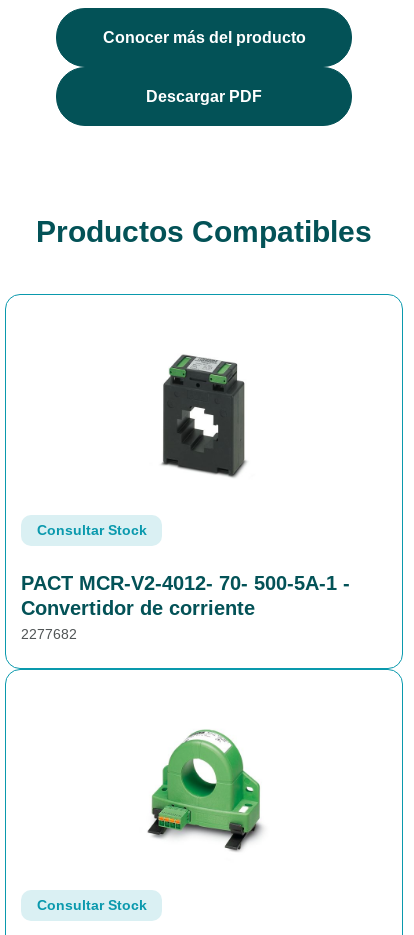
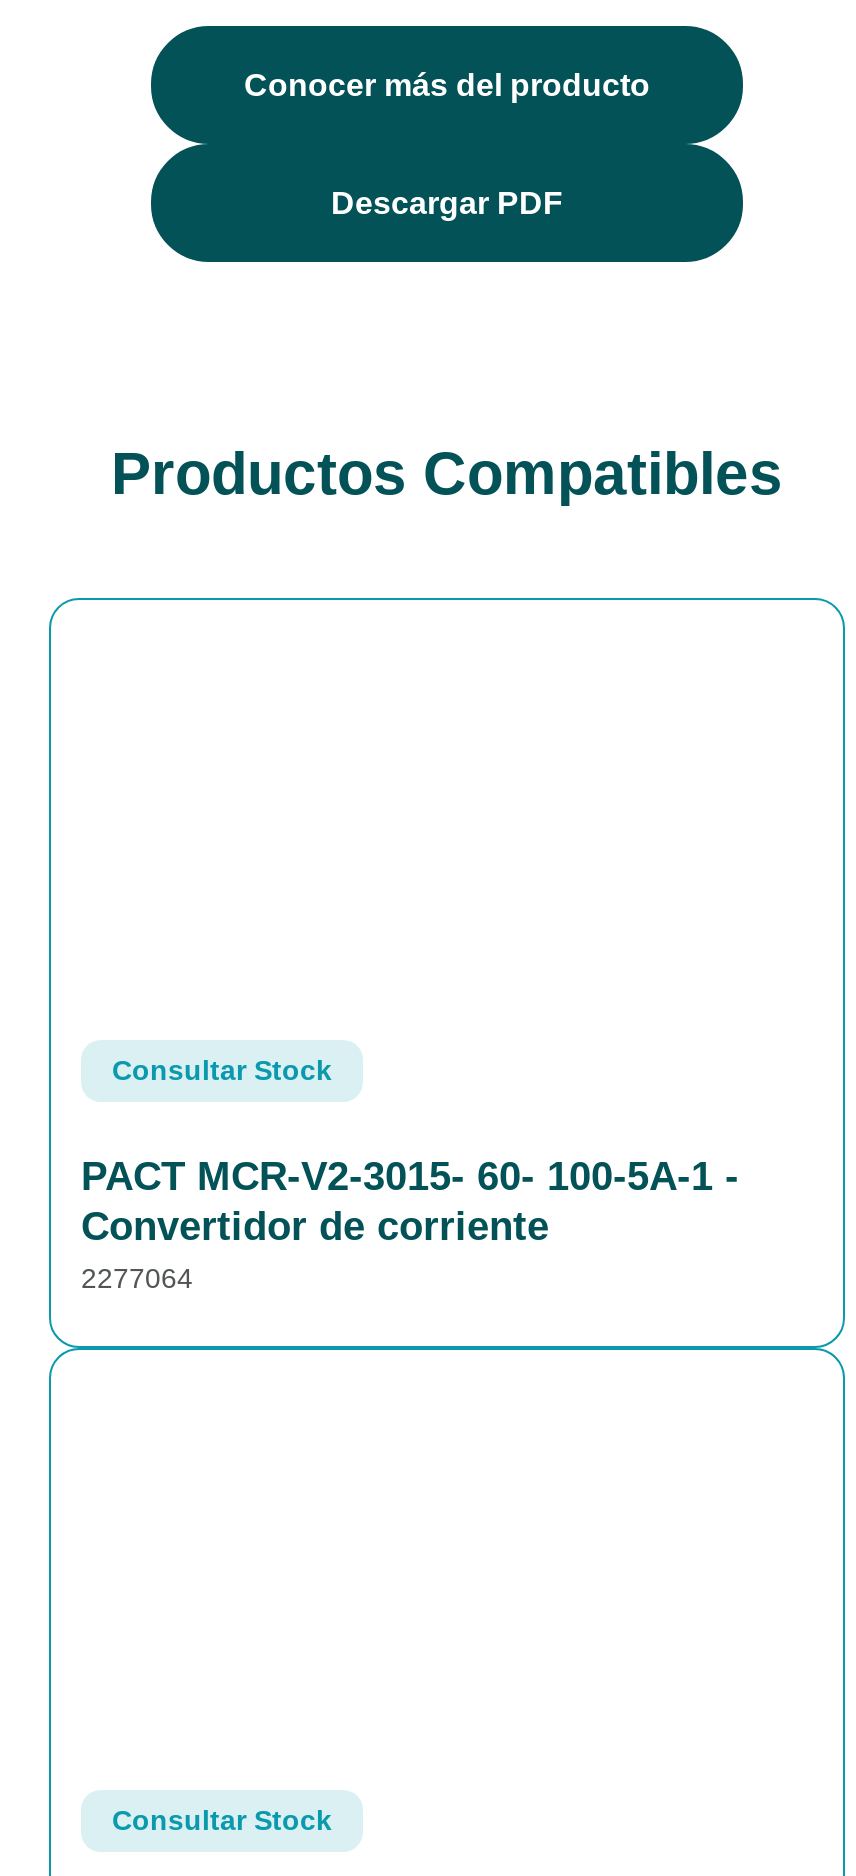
- [image]

- PACT MCR-V2-4012- 70- 500-5A-1 -
+ PACT MCR-V2-3015- 60- 100-5A-1 -

- 2277682
+ 2277064

- [image]
